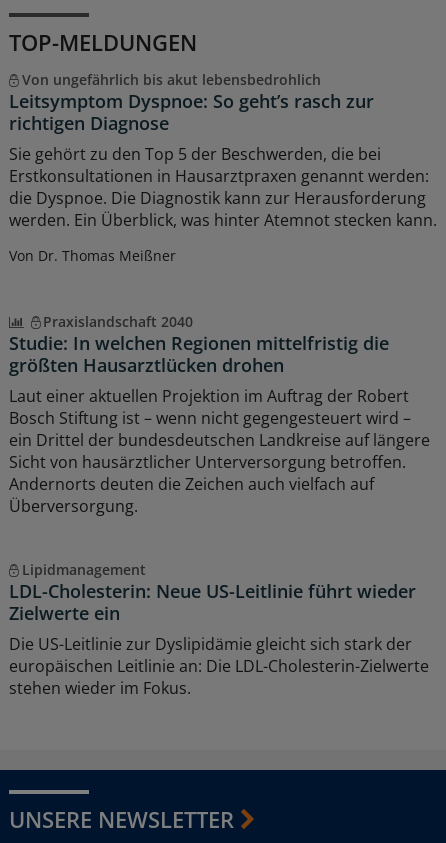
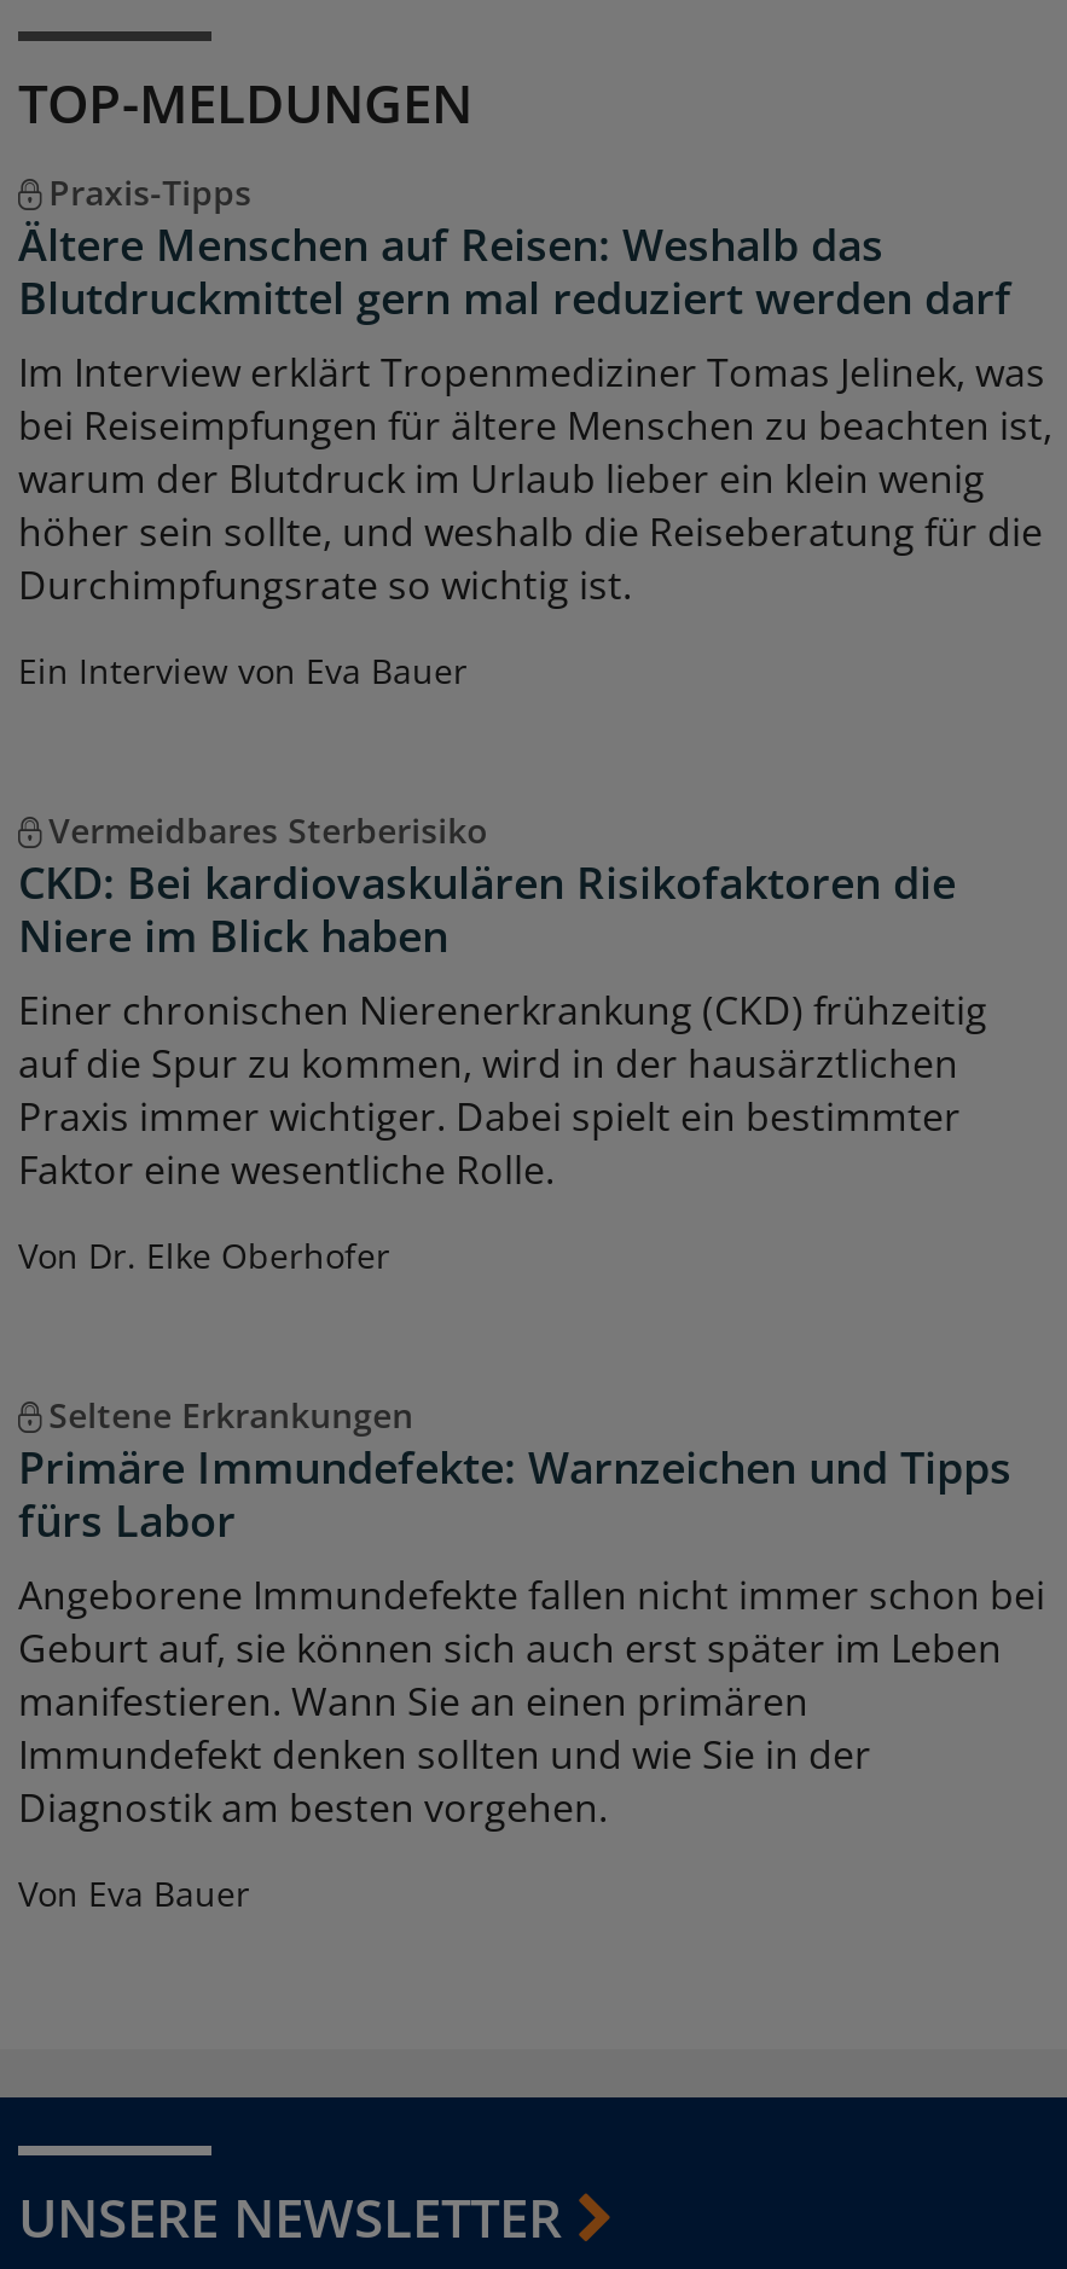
- Von ungefährlich bis akut lebensbedrohlich
- Leitsymptom Dyspnoe: So geht’s rasch zur
- richtigen Diagnose
- Sie gehört zu den Top 5 der Beschwerden, die bei
- Erstkonsultationen in Hausarztpraxen genannt werden:
- die Dyspnoe. Die Diagnostik kann zur Herausforderung
- werden. Ein Überblick, was hinter Atemnot stecken kann.
- Von Dr. Thomas Meißner
- Praxislandschaft 2040
- Studie: In welchen Regionen mittelfristig die
- größten Hausarztlücken drohen
- Laut einer aktuellen Projektion im Auftrag der Robert
- Bosch Stiftung ist – wenn nicht gegengesteuert wird –
- ein Drittel der bundesdeutschen Landkreise auf längere
- Sicht von hausärztlicher Unterversorgung betroffen.
- Andernorts deuten die Zeichen auch vielfach auf
- Überversorgung.
- Lipidmanagement
- LDL-Cholesterin: Neue US-Leitlinie führt wieder
- Zielwerte ein
- Die US-Leitlinie zur Dyslipidämie gleicht sich stark der
- europäischen Leitlinie an: Die LDL-Cholesterin-Zielwerte
- stehen wieder im Fokus.
+ Praxis-Tipps
+ Ältere Menschen auf Reisen: Weshalb das
+ Blutdruckmittel gern mal reduziert werden darf
+ Im Interview erklärt Tropenmediziner Tomas Jelinek, was
+ bei Reiseimpfungen für ältere Menschen zu beachten ist,
+ warum der Blutdruck im Urlaub lieber ein klein wenig
+ höher sein sollte, und weshalb die Reiseberatung für die
+ Durchimpfungsrate so wichtig ist.
+ Ein Interview von Eva Bauer
+ Vermeidbares Sterberisiko
+ CKD: Bei kardiovaskulären Risikofaktoren die
+ Niere im Blick haben
+ Einer chronischen Nierenerkrankung (CKD) frühzeitig
+ auf die Spur zu kommen, wird in der hausärztlichen
+ Praxis immer wichtiger. Dabei spielt ein bestimmter
+ Faktor eine wesentliche Rolle.
+ Von Dr. Elke Oberhofer
+ Seltene Erkrankungen
+ Primäre Immundefekte: Warnzeichen und Tipps
+ fürs Labor
+ Angeborene Immundefekte fallen nicht immer schon bei
+ Geburt auf, sie können sich auch erst später im Leben
+ manifestieren. Wann Sie an einen primären
+ Immundefekt denken sollten und wie Sie in der
+ Diagnostik am besten vorgehen.
+ Von Eva Bauer
